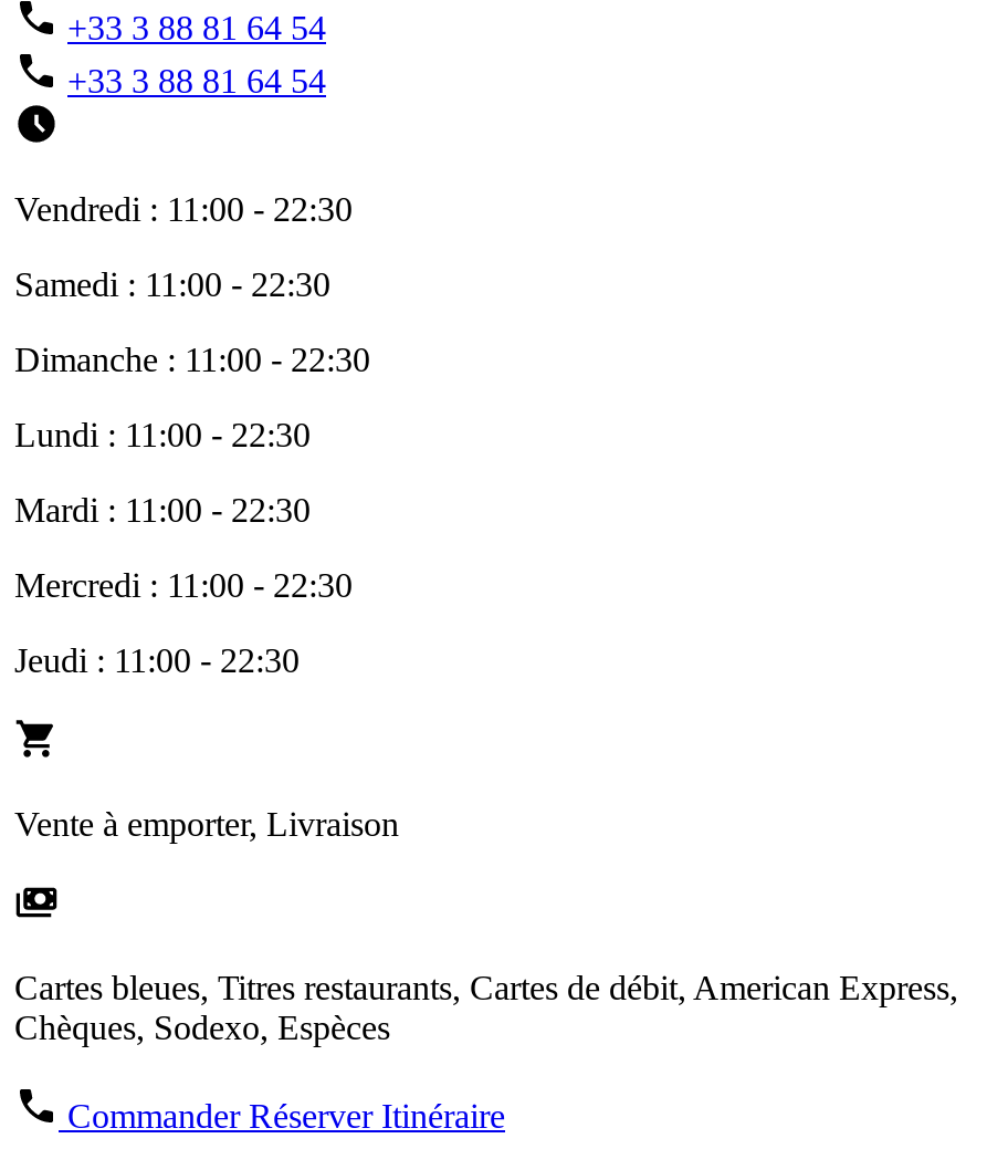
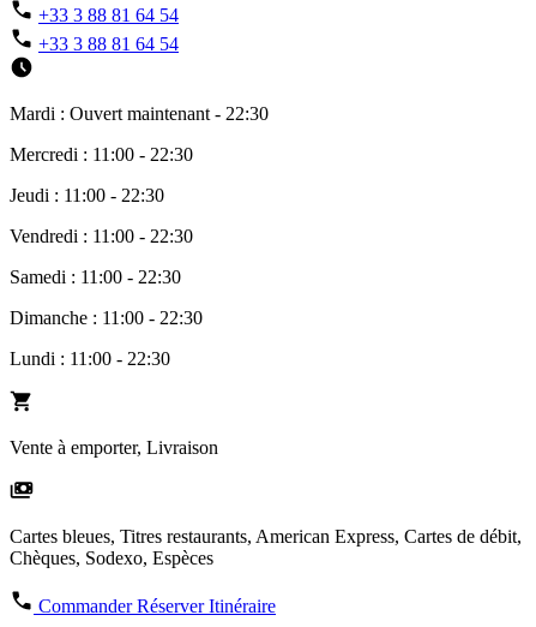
+ Mardi : Ouvert maintenant - 22:30

moved down: Vendredi : 11:00 - 22:30 | Samedi : 11:00 - 22:30 | Dimanche : 11:00 - 22:30 | Lundi : 11:00 - 22:30

- Mardi : 11:00 - 22:30

moved up: Mercredi : 11:00 - 22:30 | Jeudi : 11:00 - 22:30

- Cartes bleues, Titres restaurants, Cartes de débit, American Express,
+ Cartes bleues, Titres restaurants, American Express, Cartes de débit,
